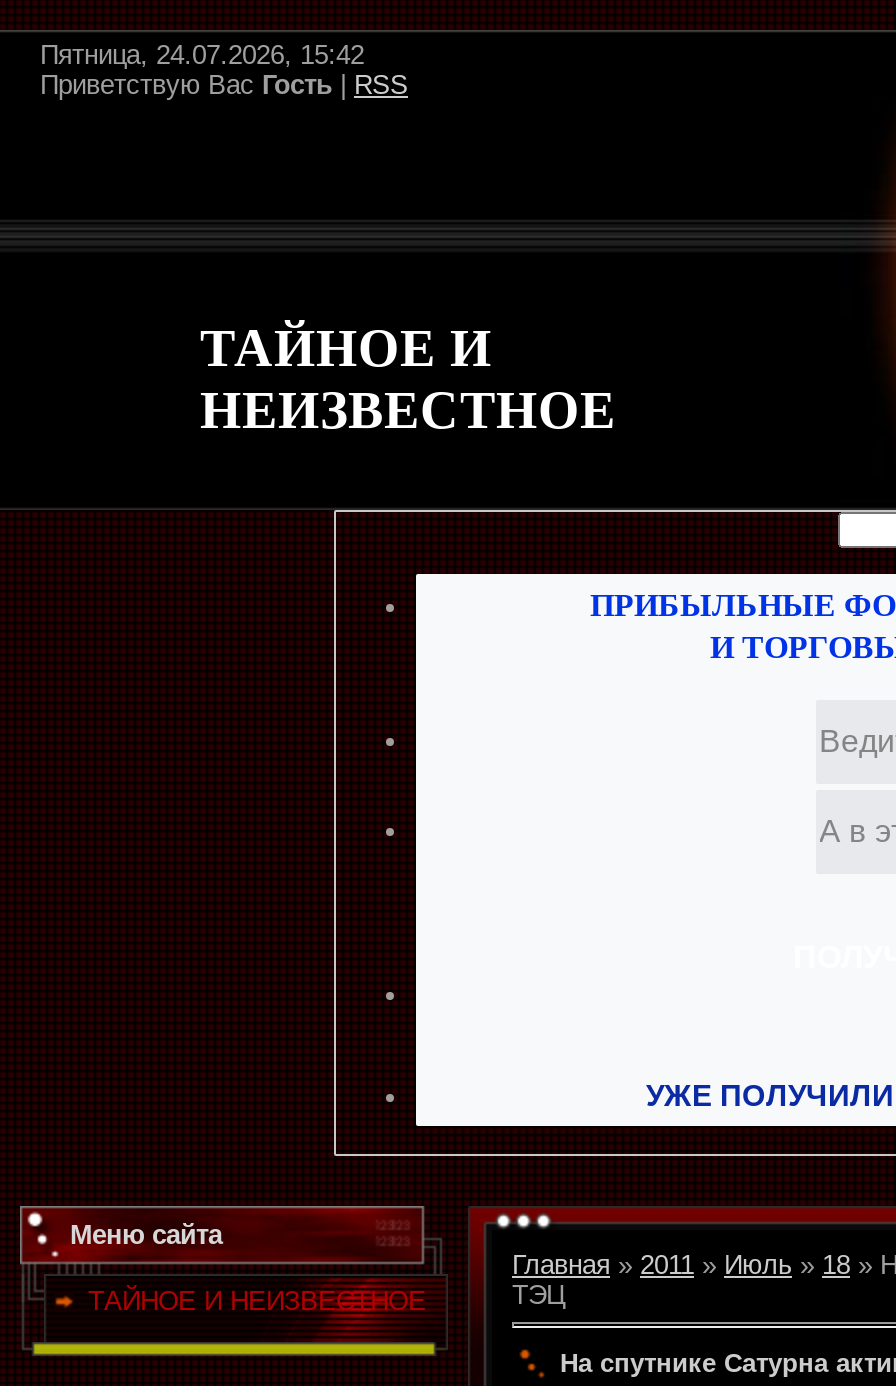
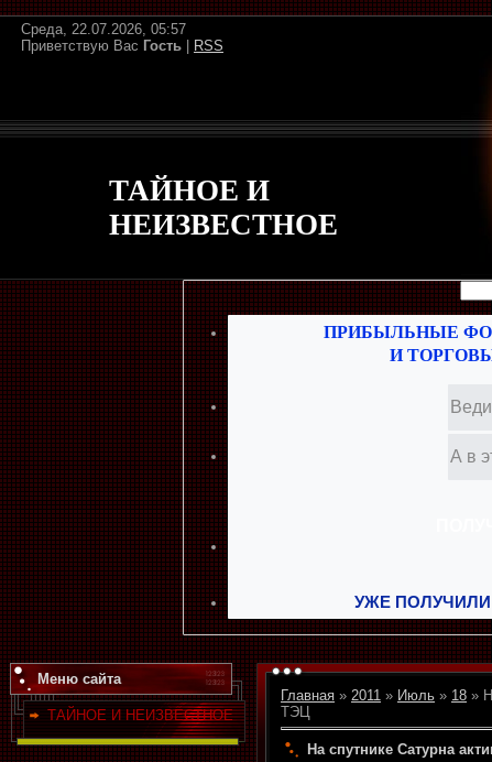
- Пятница, 24.07.2026, 15:42
+ Среда, 22.07.2026, 05:57
